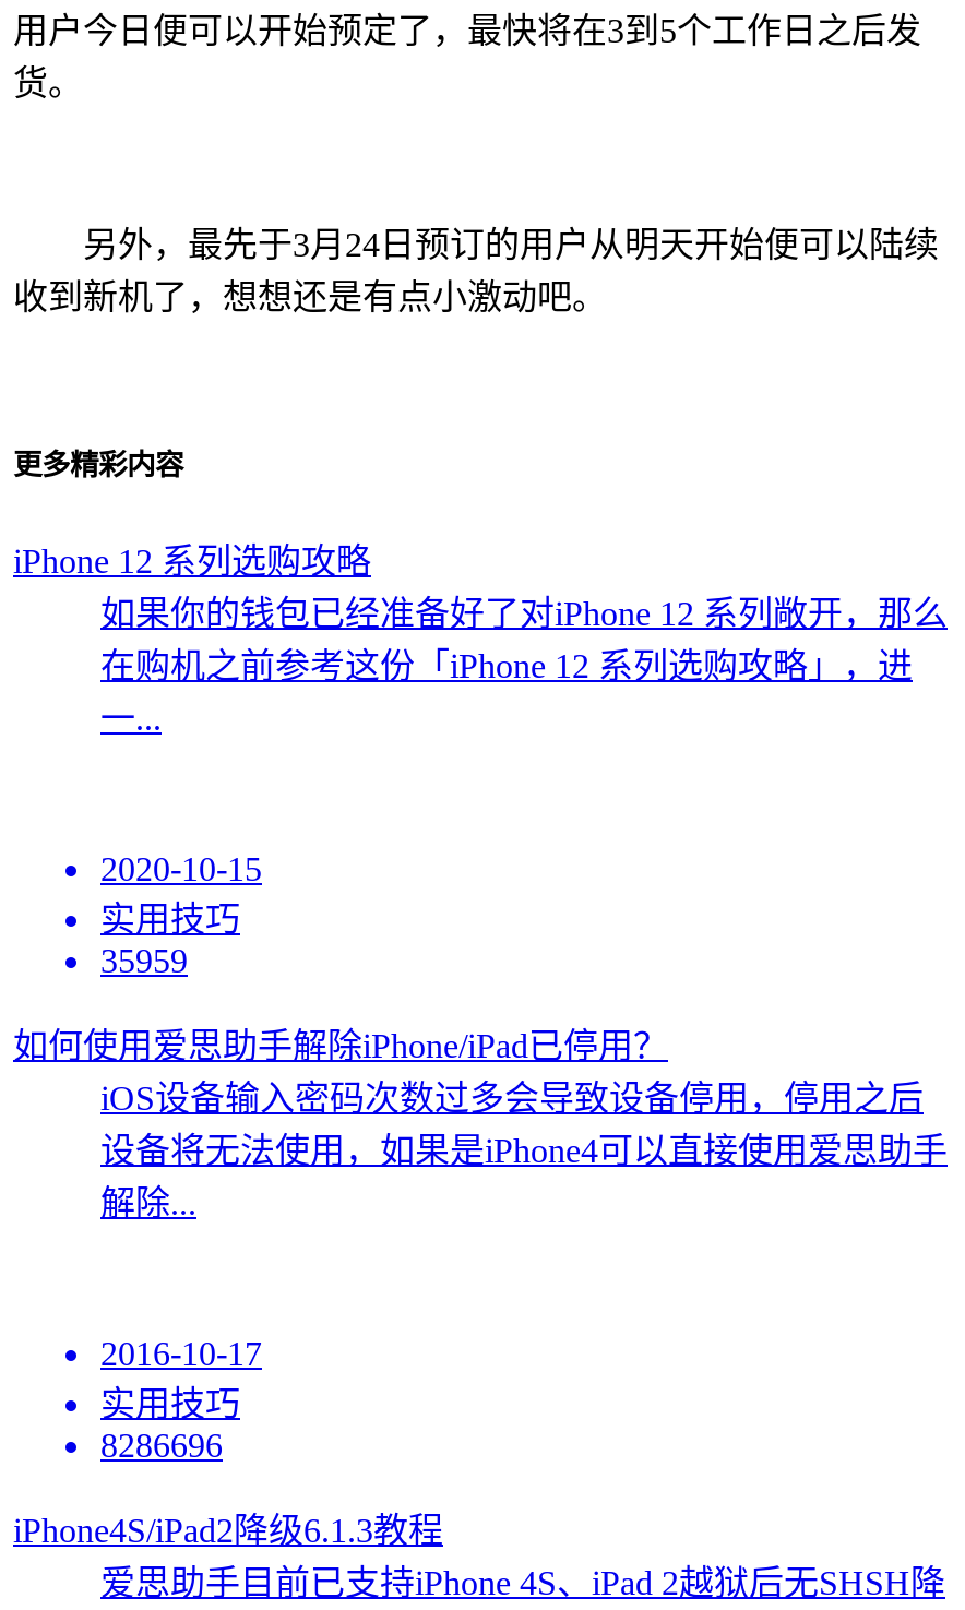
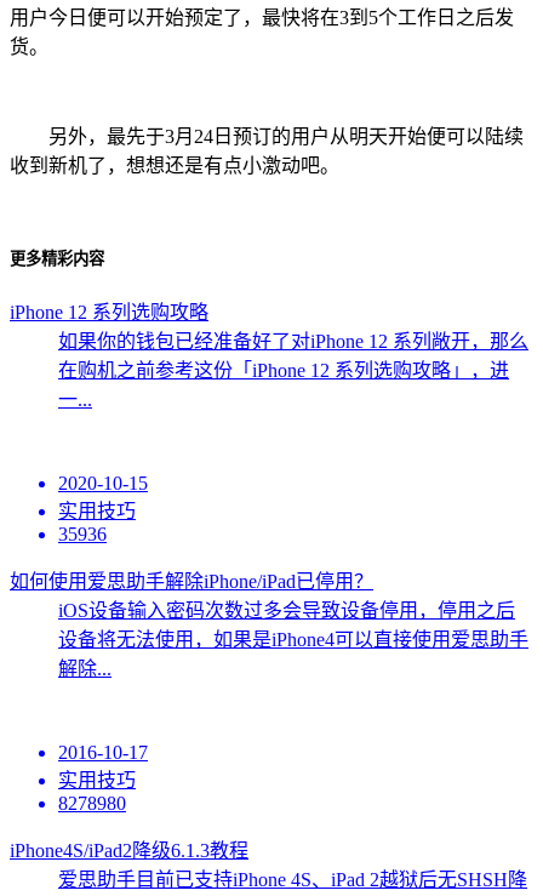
- 35959
+ 35936

- 8286696
+ 8278980
